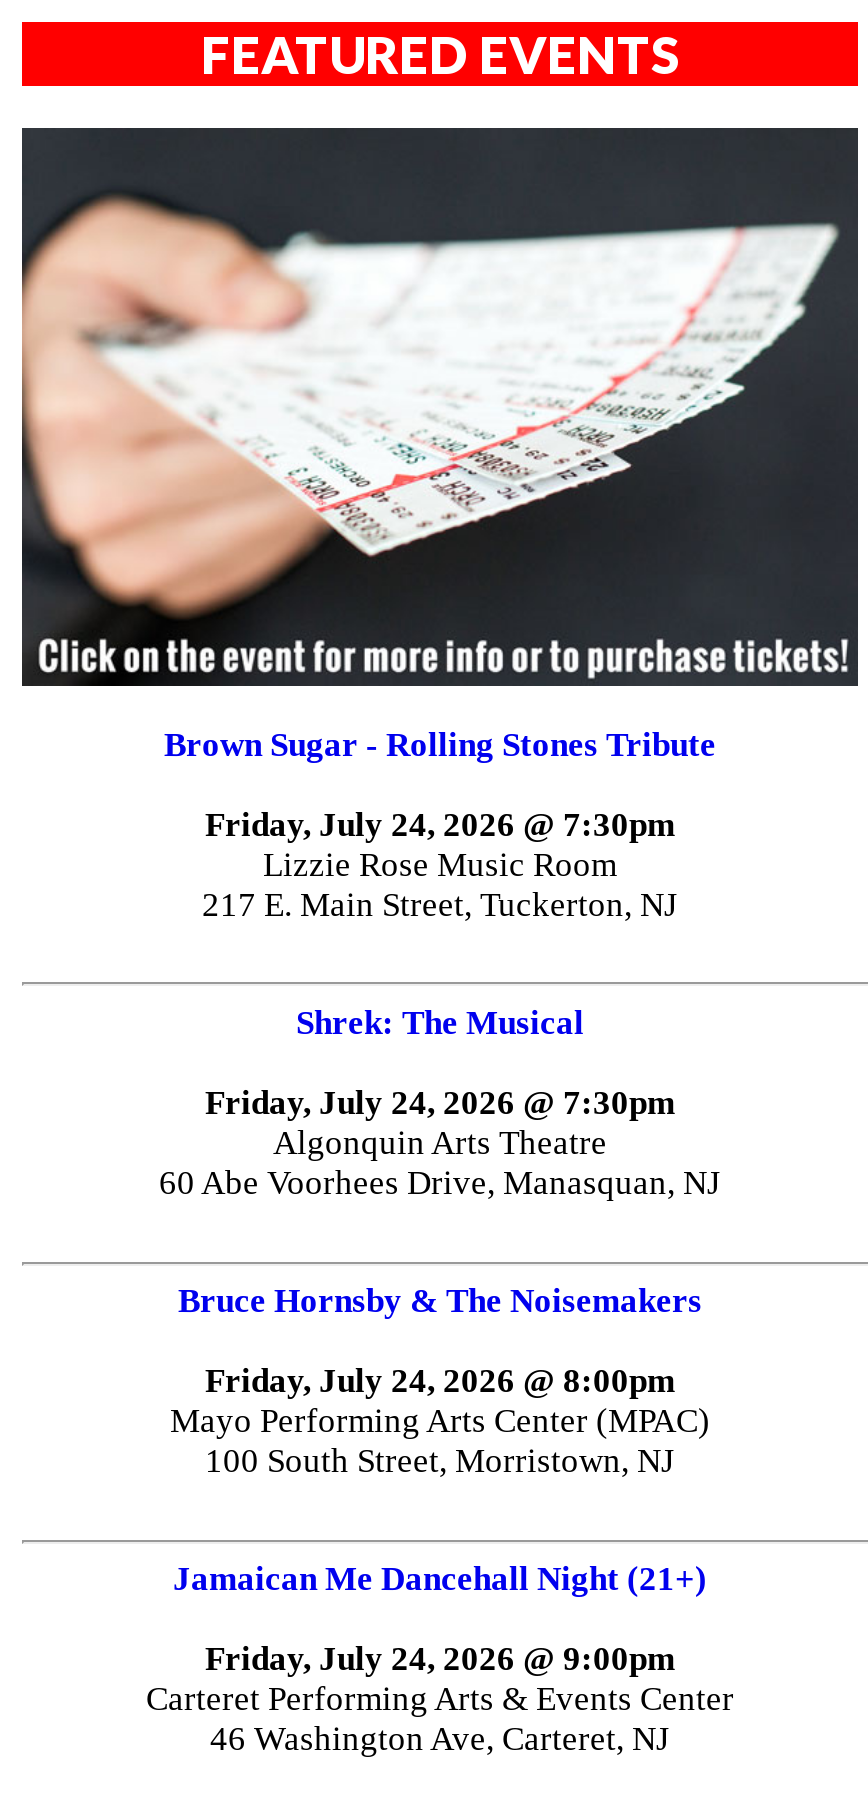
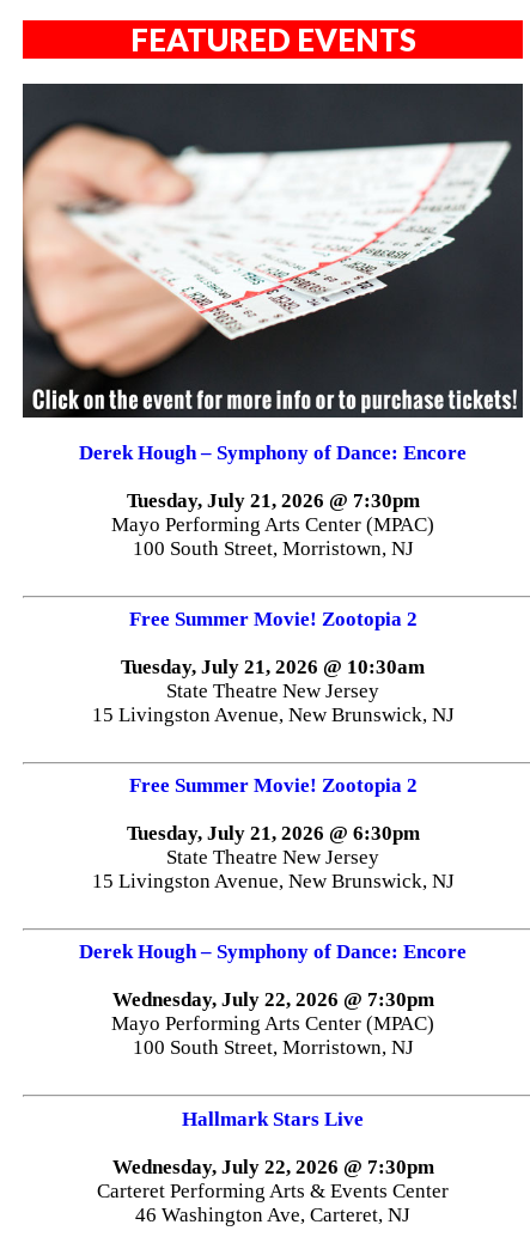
- Brown Sugar - Rolling Stones Tribute
- Friday, July 24, 2026 @ 7:30pm
- Lizzie Rose Music Room
- 217 E. Main Street, Tuckerton, NJ
- Shrek: The Musical
- Friday, July 24, 2026 @ 7:30pm
- Algonquin Arts Theatre
- 60 Abe Voorhees Drive, Manasquan, NJ
- Bruce Hornsby & The Noisemakers
- Friday, July 24, 2026 @ 8:00pm
+ Derek Hough – Symphony of Dance: Encore
+ Tuesday, July 21, 2026 @ 7:30pm

moved up: Mayo Performing Arts Center (MPAC) | 100 South Street, Morristown, NJ

- Jamaican Me Dancehall Night (21+)
- Friday, July 24, 2026 @ 9:00pm
+ Free Summer Movie! Zootopia 2
+ Tuesday, July 21, 2026 @ 10:30am
+ State Theatre New Jersey
+ 15 Livingston Avenue, New Brunswick, NJ
+ Free Summer Movie! Zootopia 2
+ Tuesday, July 21, 2026 @ 6:30pm
+ State Theatre New Jersey
+ 15 Livingston Avenue, New Brunswick, NJ
+ Derek Hough – Symphony of Dance: Encore
+ Wednesday, July 22, 2026 @ 7:30pm
+ Mayo Performing Arts Center (MPAC)
+ 100 South Street, Morristown, NJ
+ Hallmark Stars Live
+ Wednesday, July 22, 2026 @ 7:30pm
